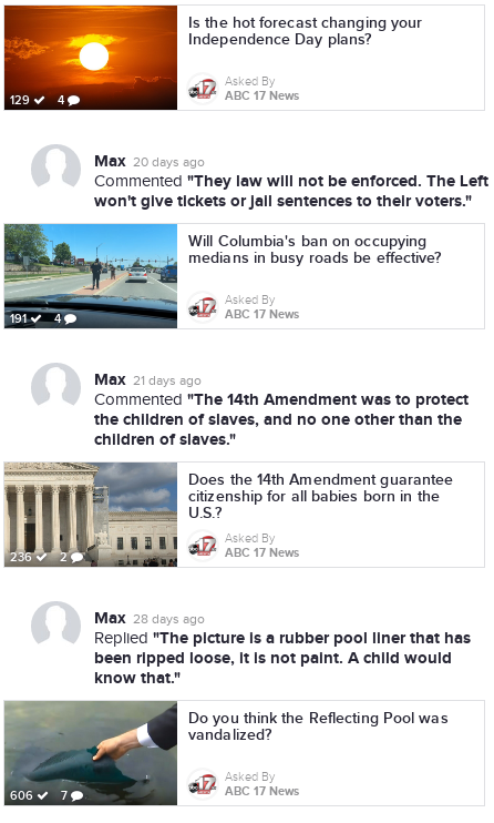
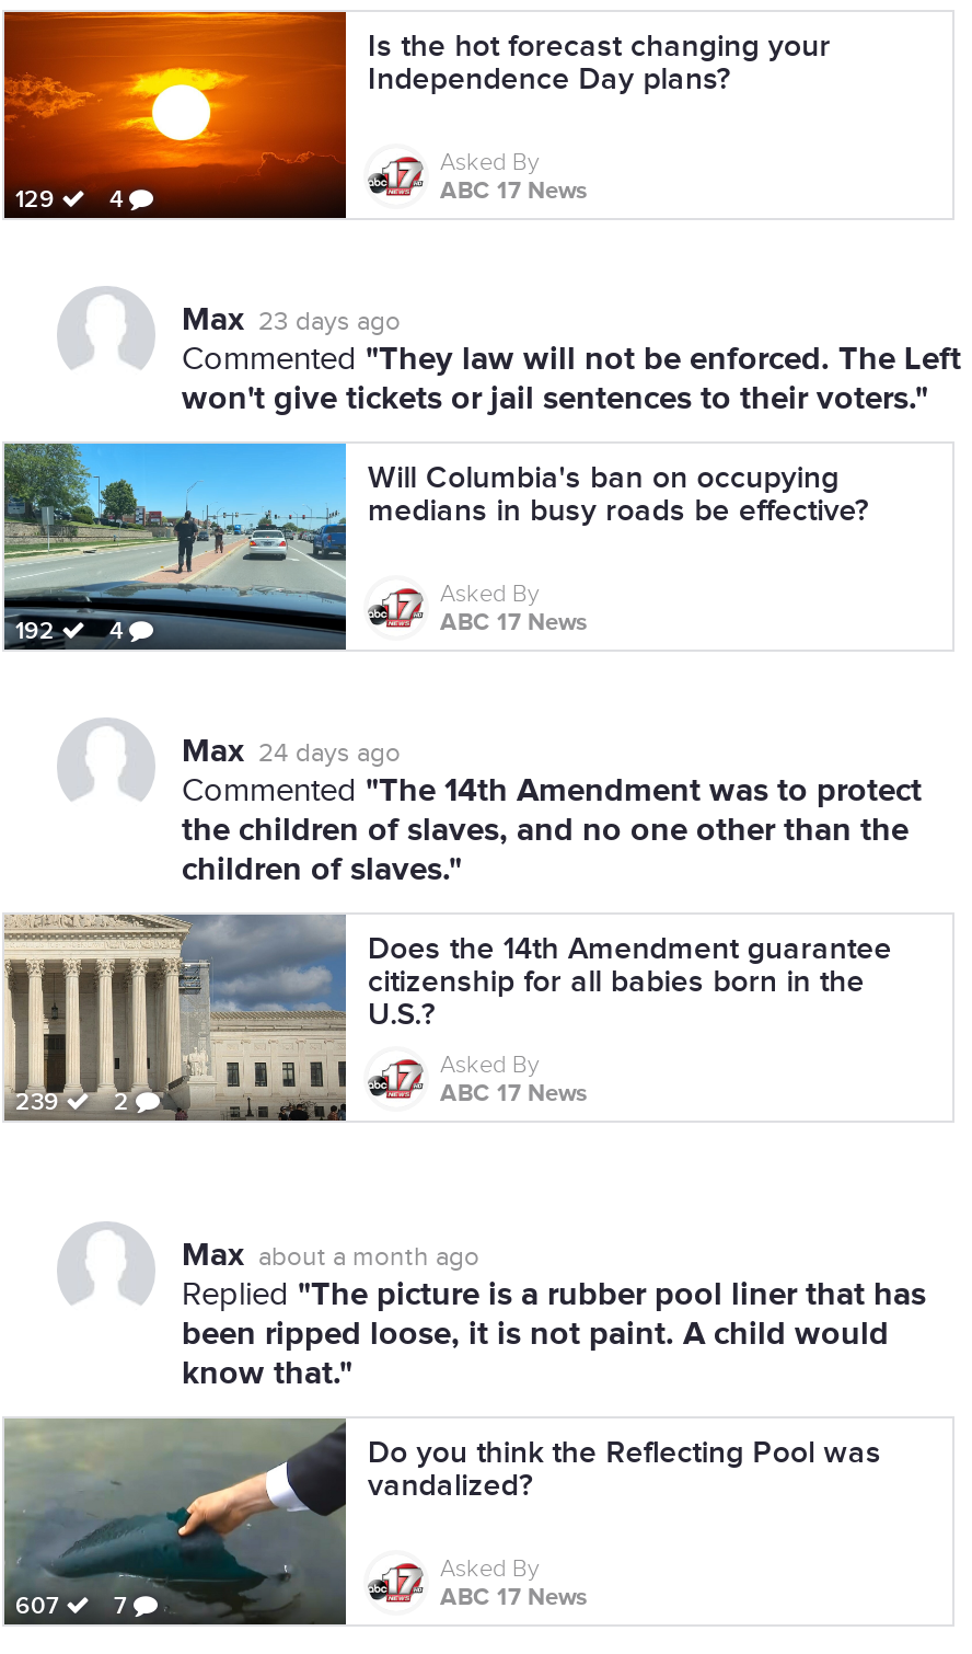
- Max 20 days ago
+ Max 23 days ago

- 191 4
+ 192 4

- Max 21 days ago
+ Max 24 days ago

- 236 2
+ 239 2

- Max 28 days ago
+ Max about a month ago

- 606 7
+ 607 7
